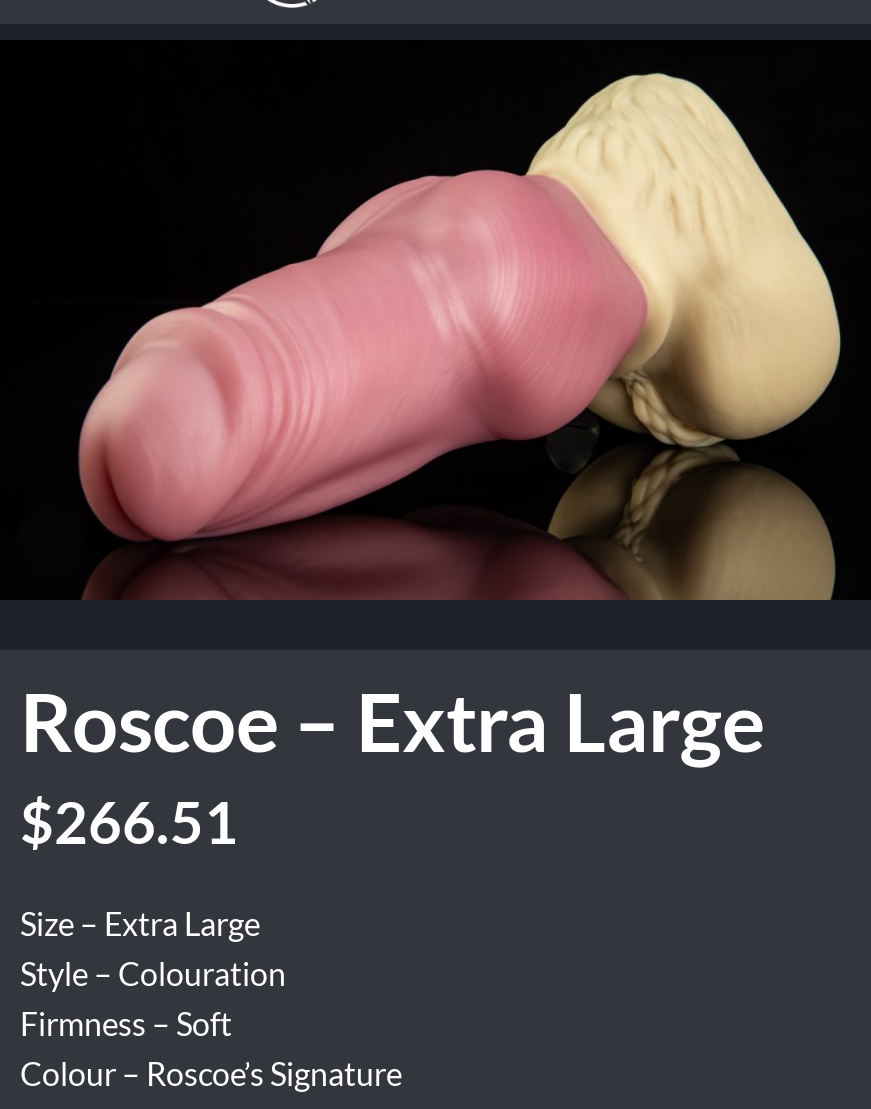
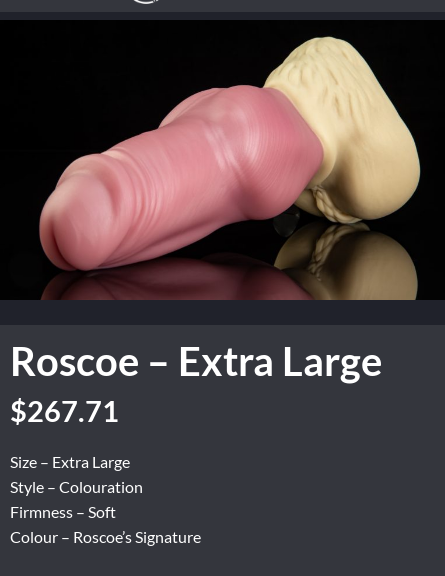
- $266.51
+ $267.71
